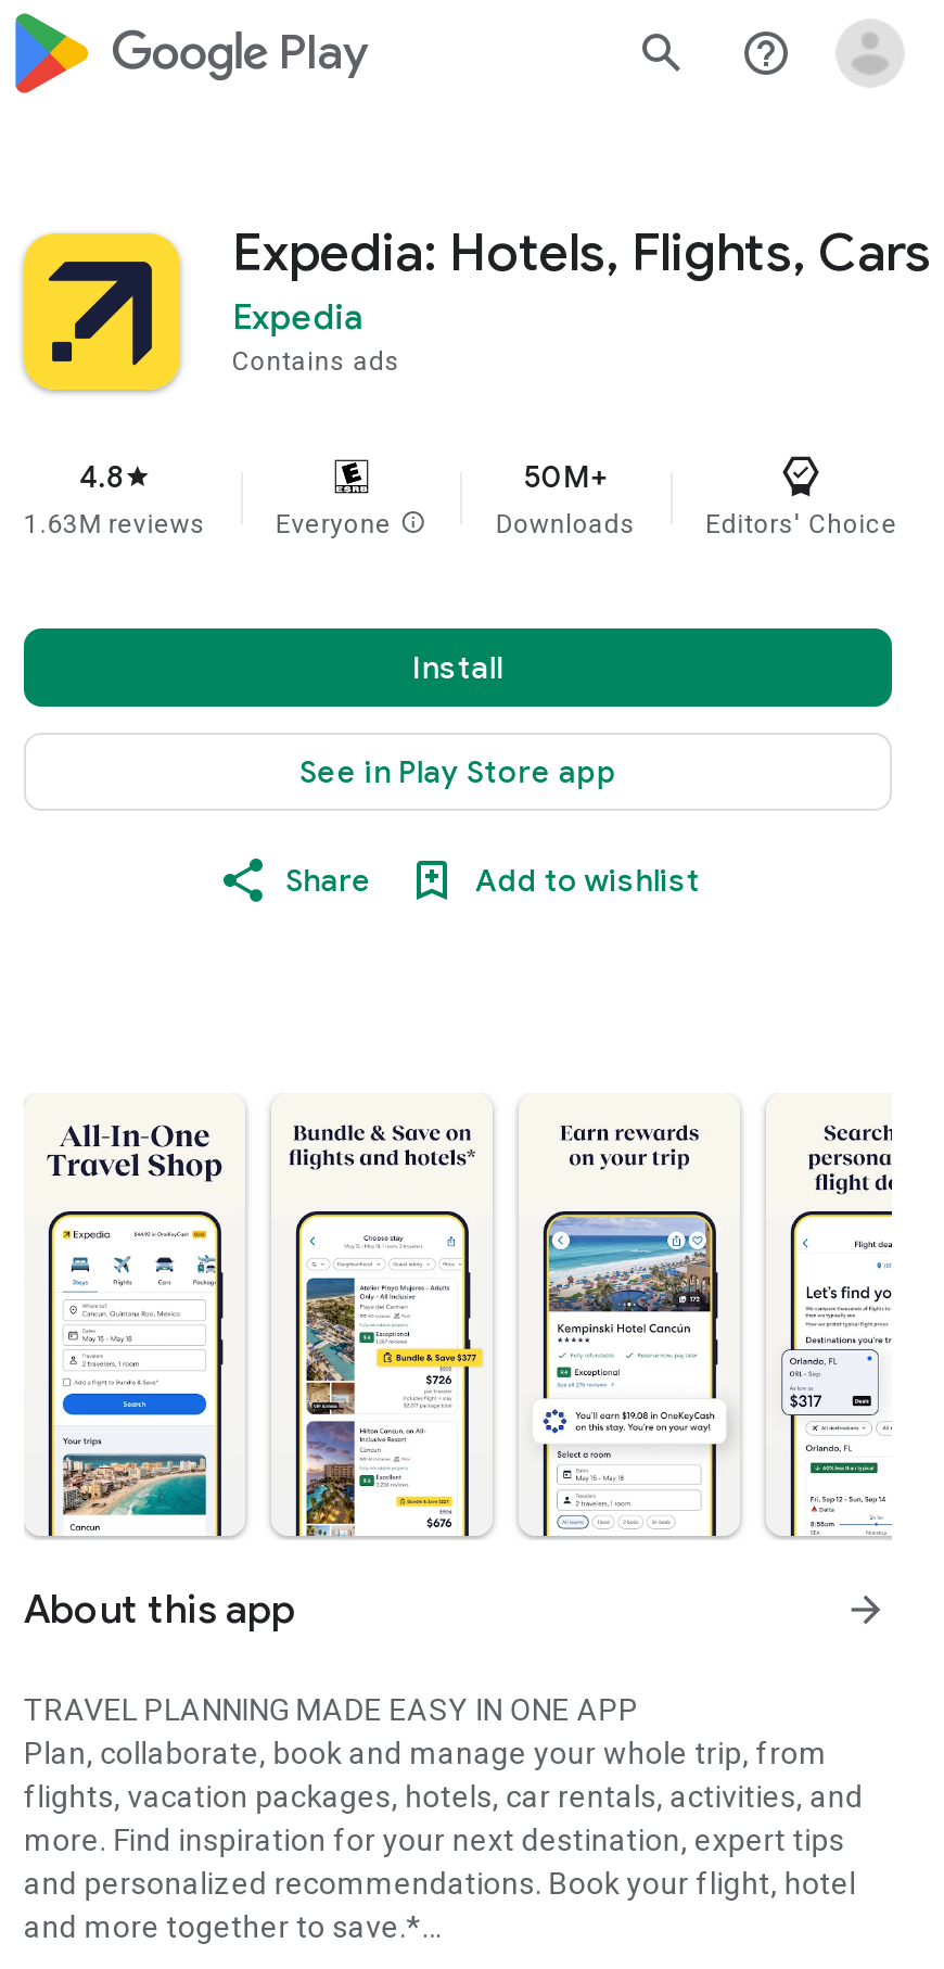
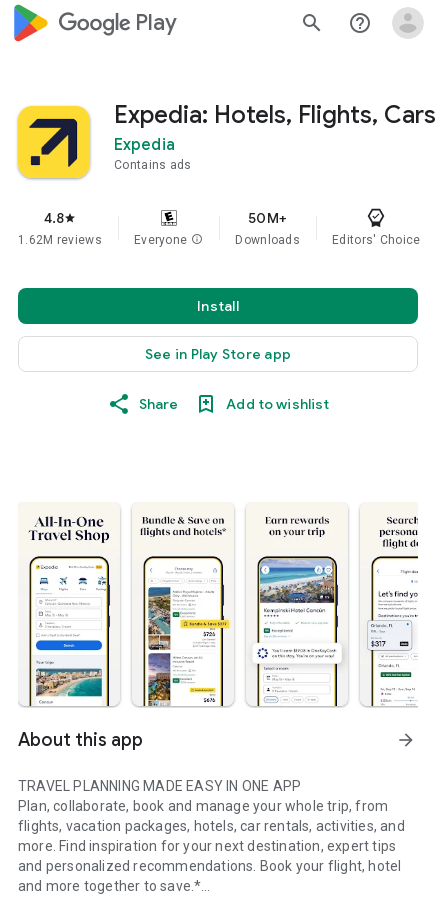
- 1.63M reviews
+ 1.62M reviews
